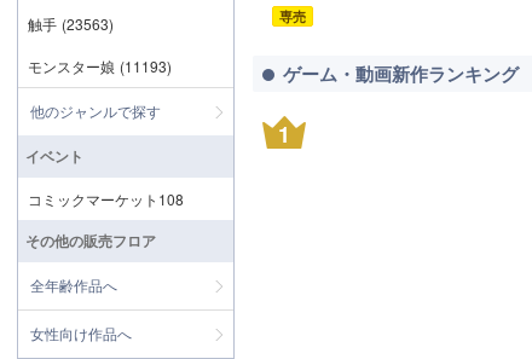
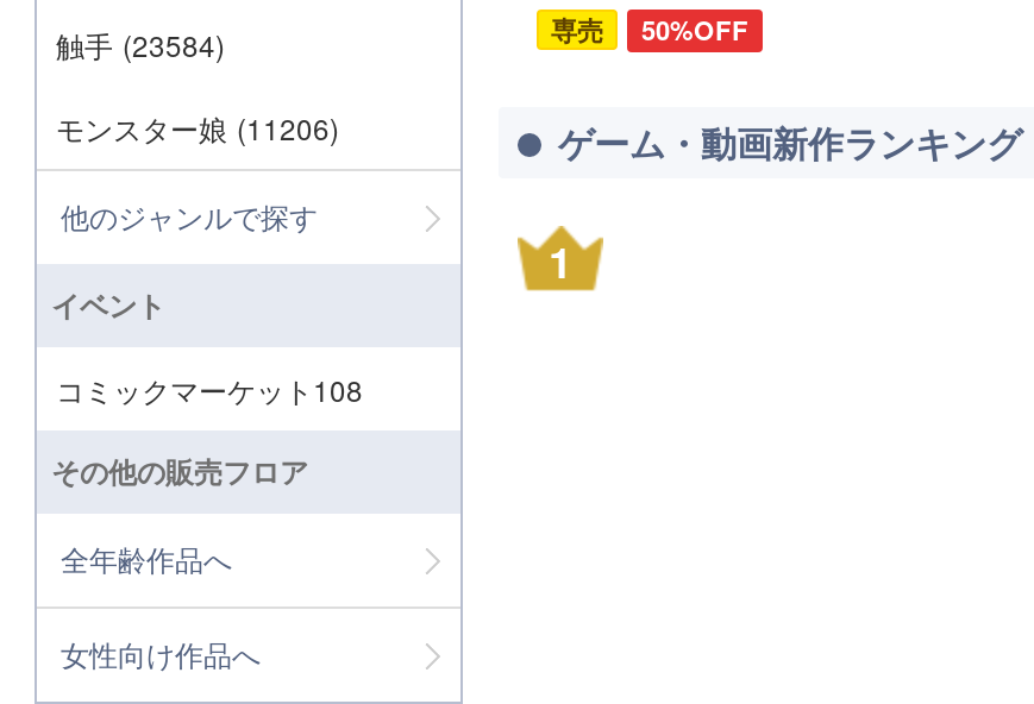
+ 50%OFF

- 触手 (23563)
+ 触手 (23584)

- モンスター娘 (11193)
+ モンスター娘 (11206)
